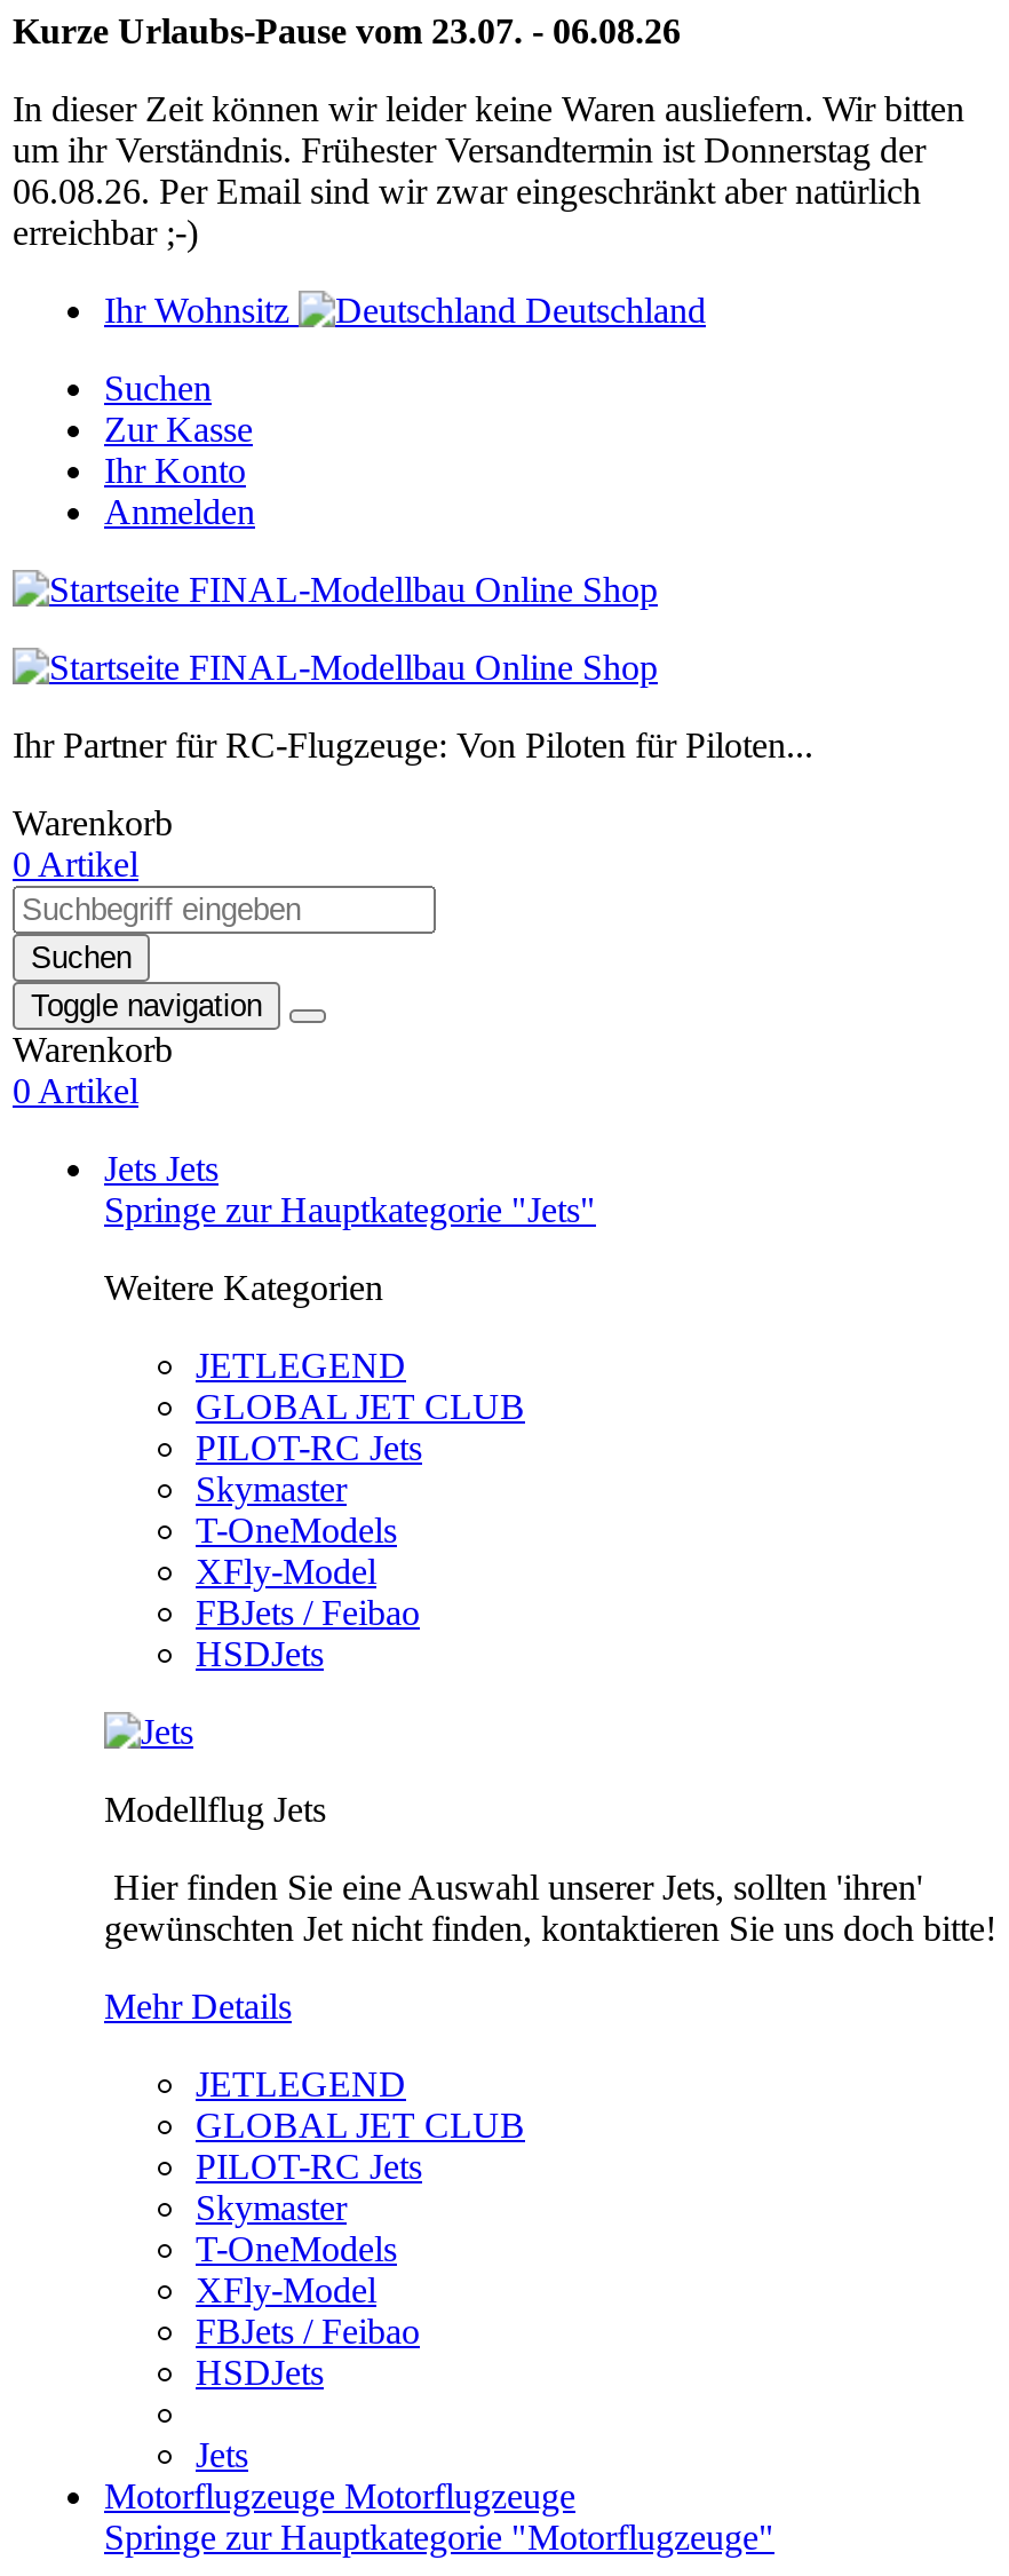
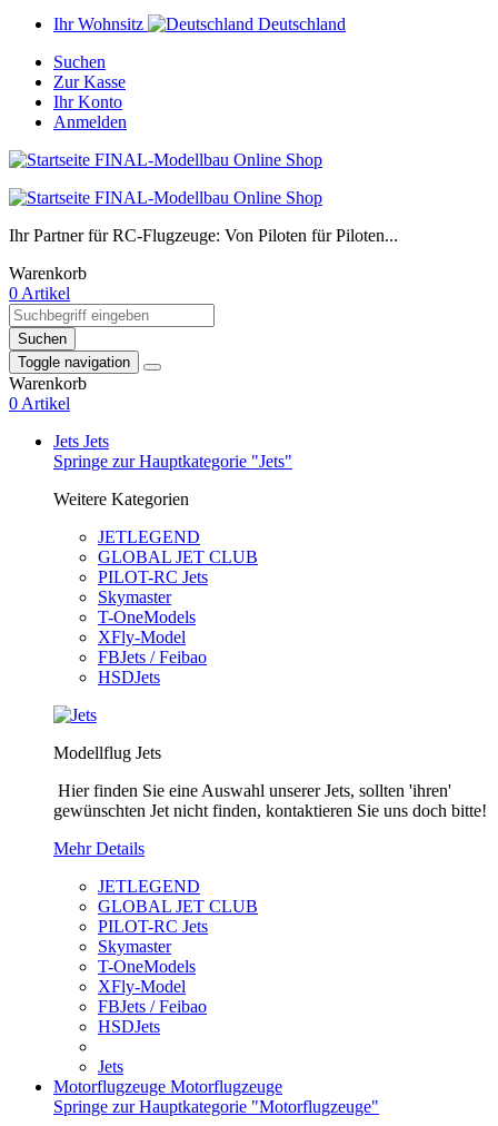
- Kurze Urlaubs-Pause vom 23.07. - 06.08.26
- In dieser Zeit können wir leider keine Waren ausliefern. Wir bitten
- um ihr Verständnis. Frühester Versandtermin ist Donnerstag der
- 06.08.26. Per Email sind wir zwar eingeschränkt aber natürlich
- erreichbar ;-)
